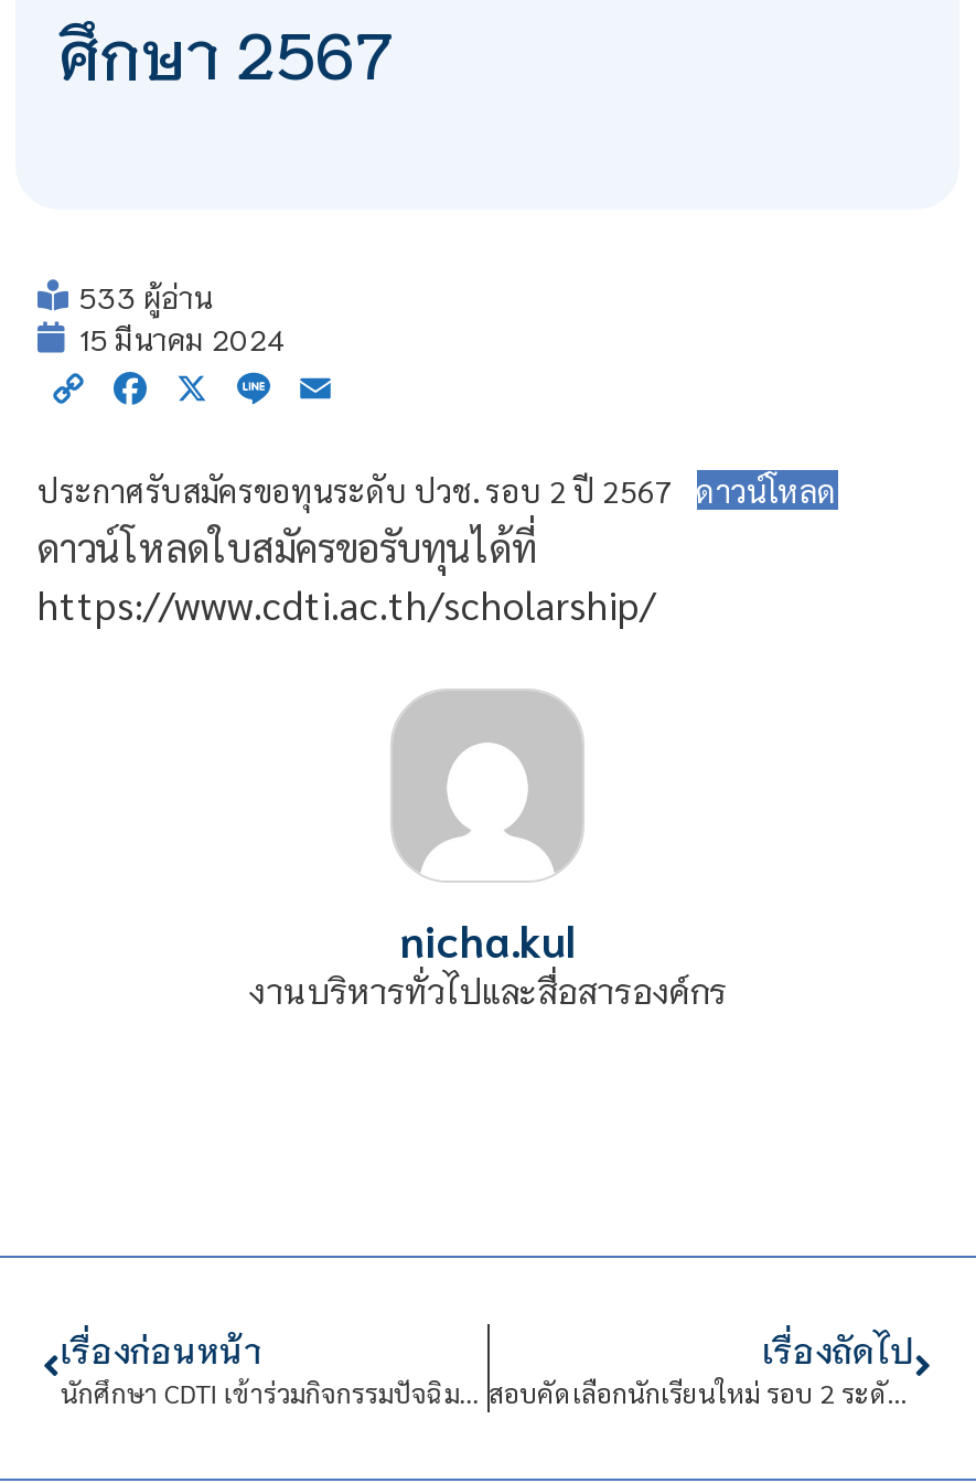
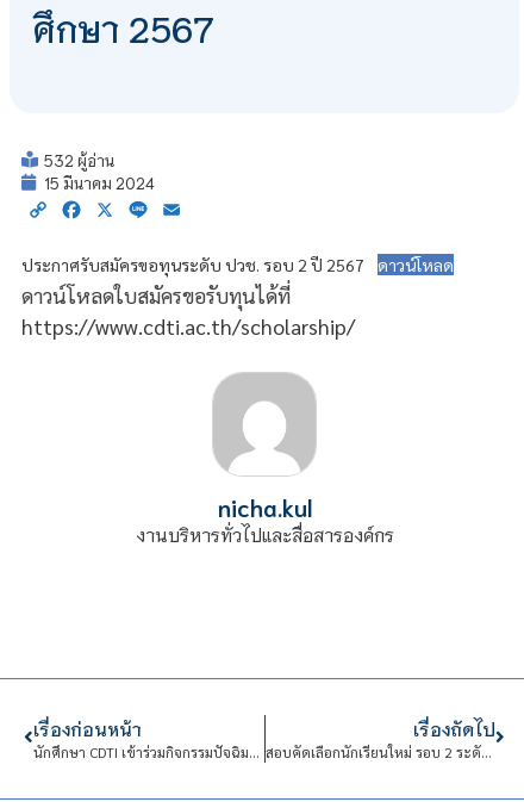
- 533 ผู้อ่าน
+ 532 ผู้อ่าน
